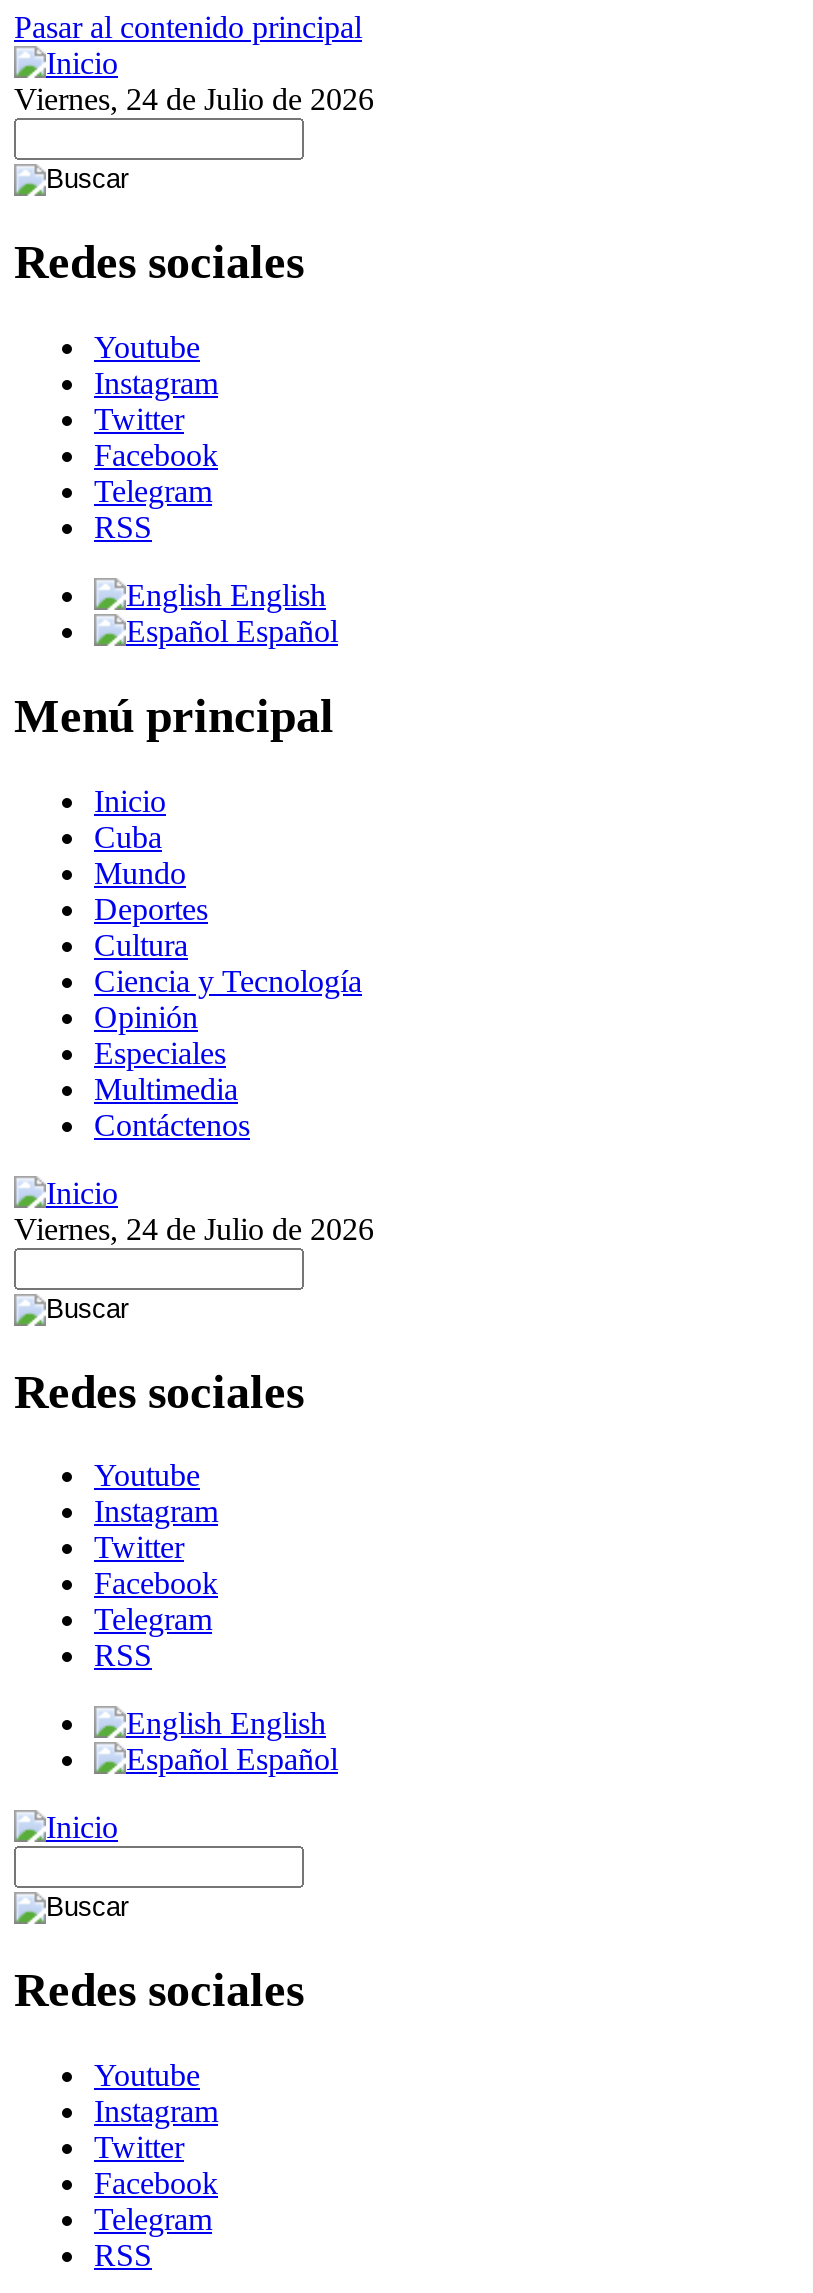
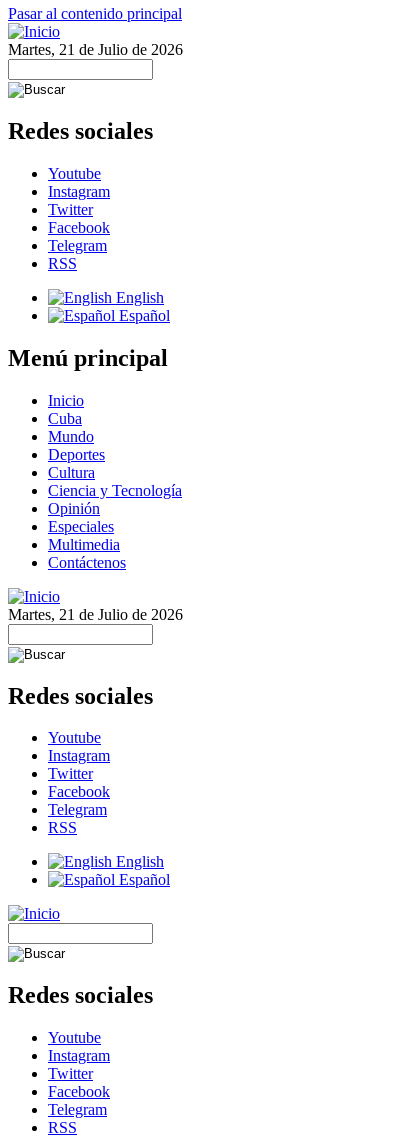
- Viernes, 24 de Julio de 2026
+ Martes, 21 de Julio de 2026

- Viernes, 24 de Julio de 2026
+ Martes, 21 de Julio de 2026
